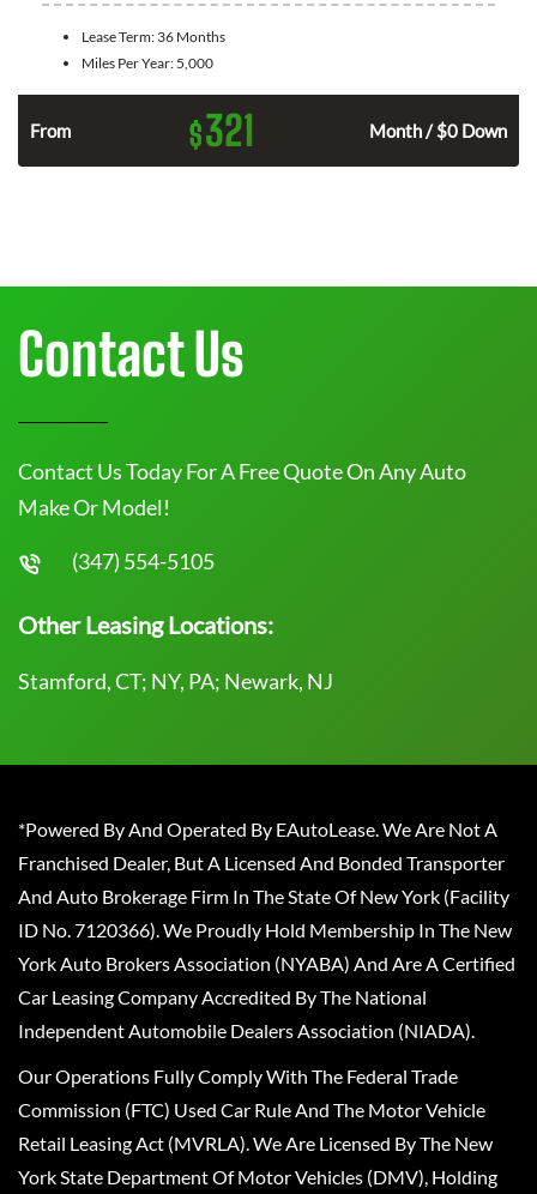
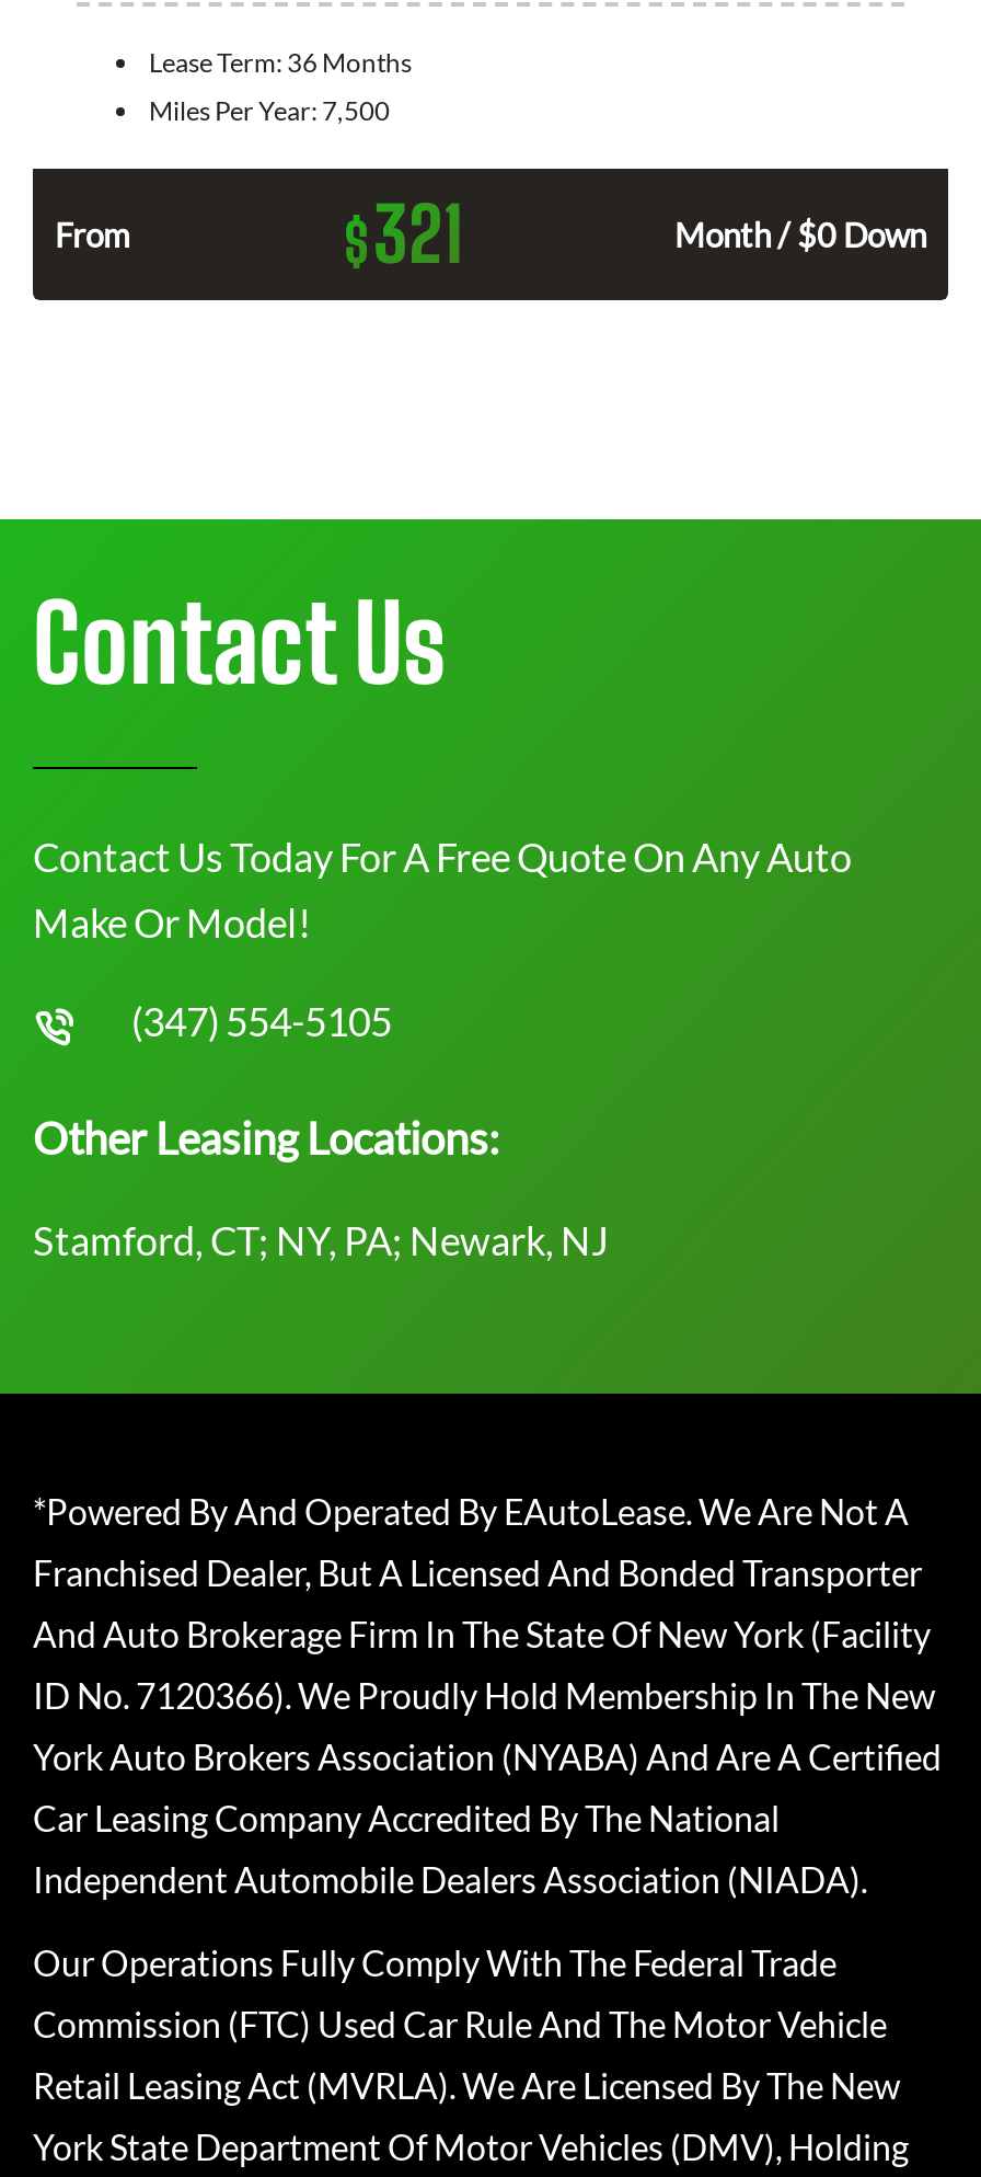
- Miles Per Year: 5,000
+ Miles Per Year: 7,500
